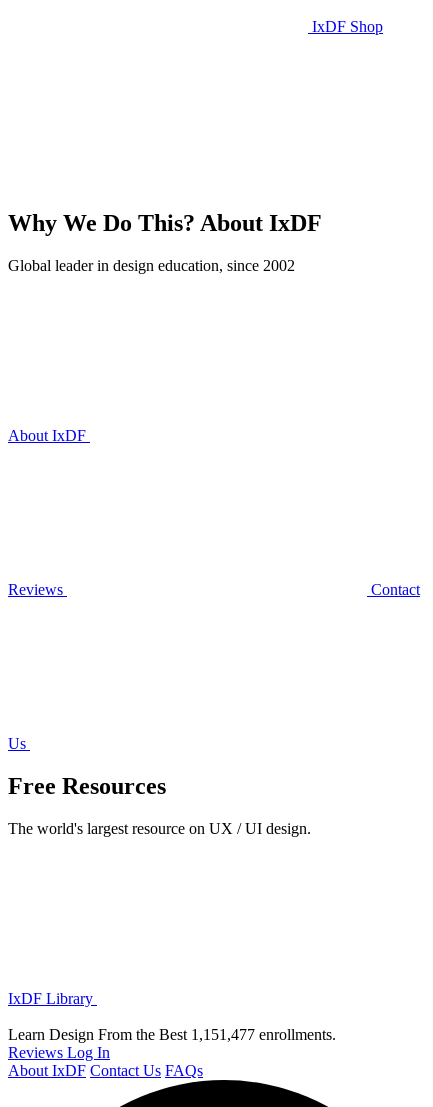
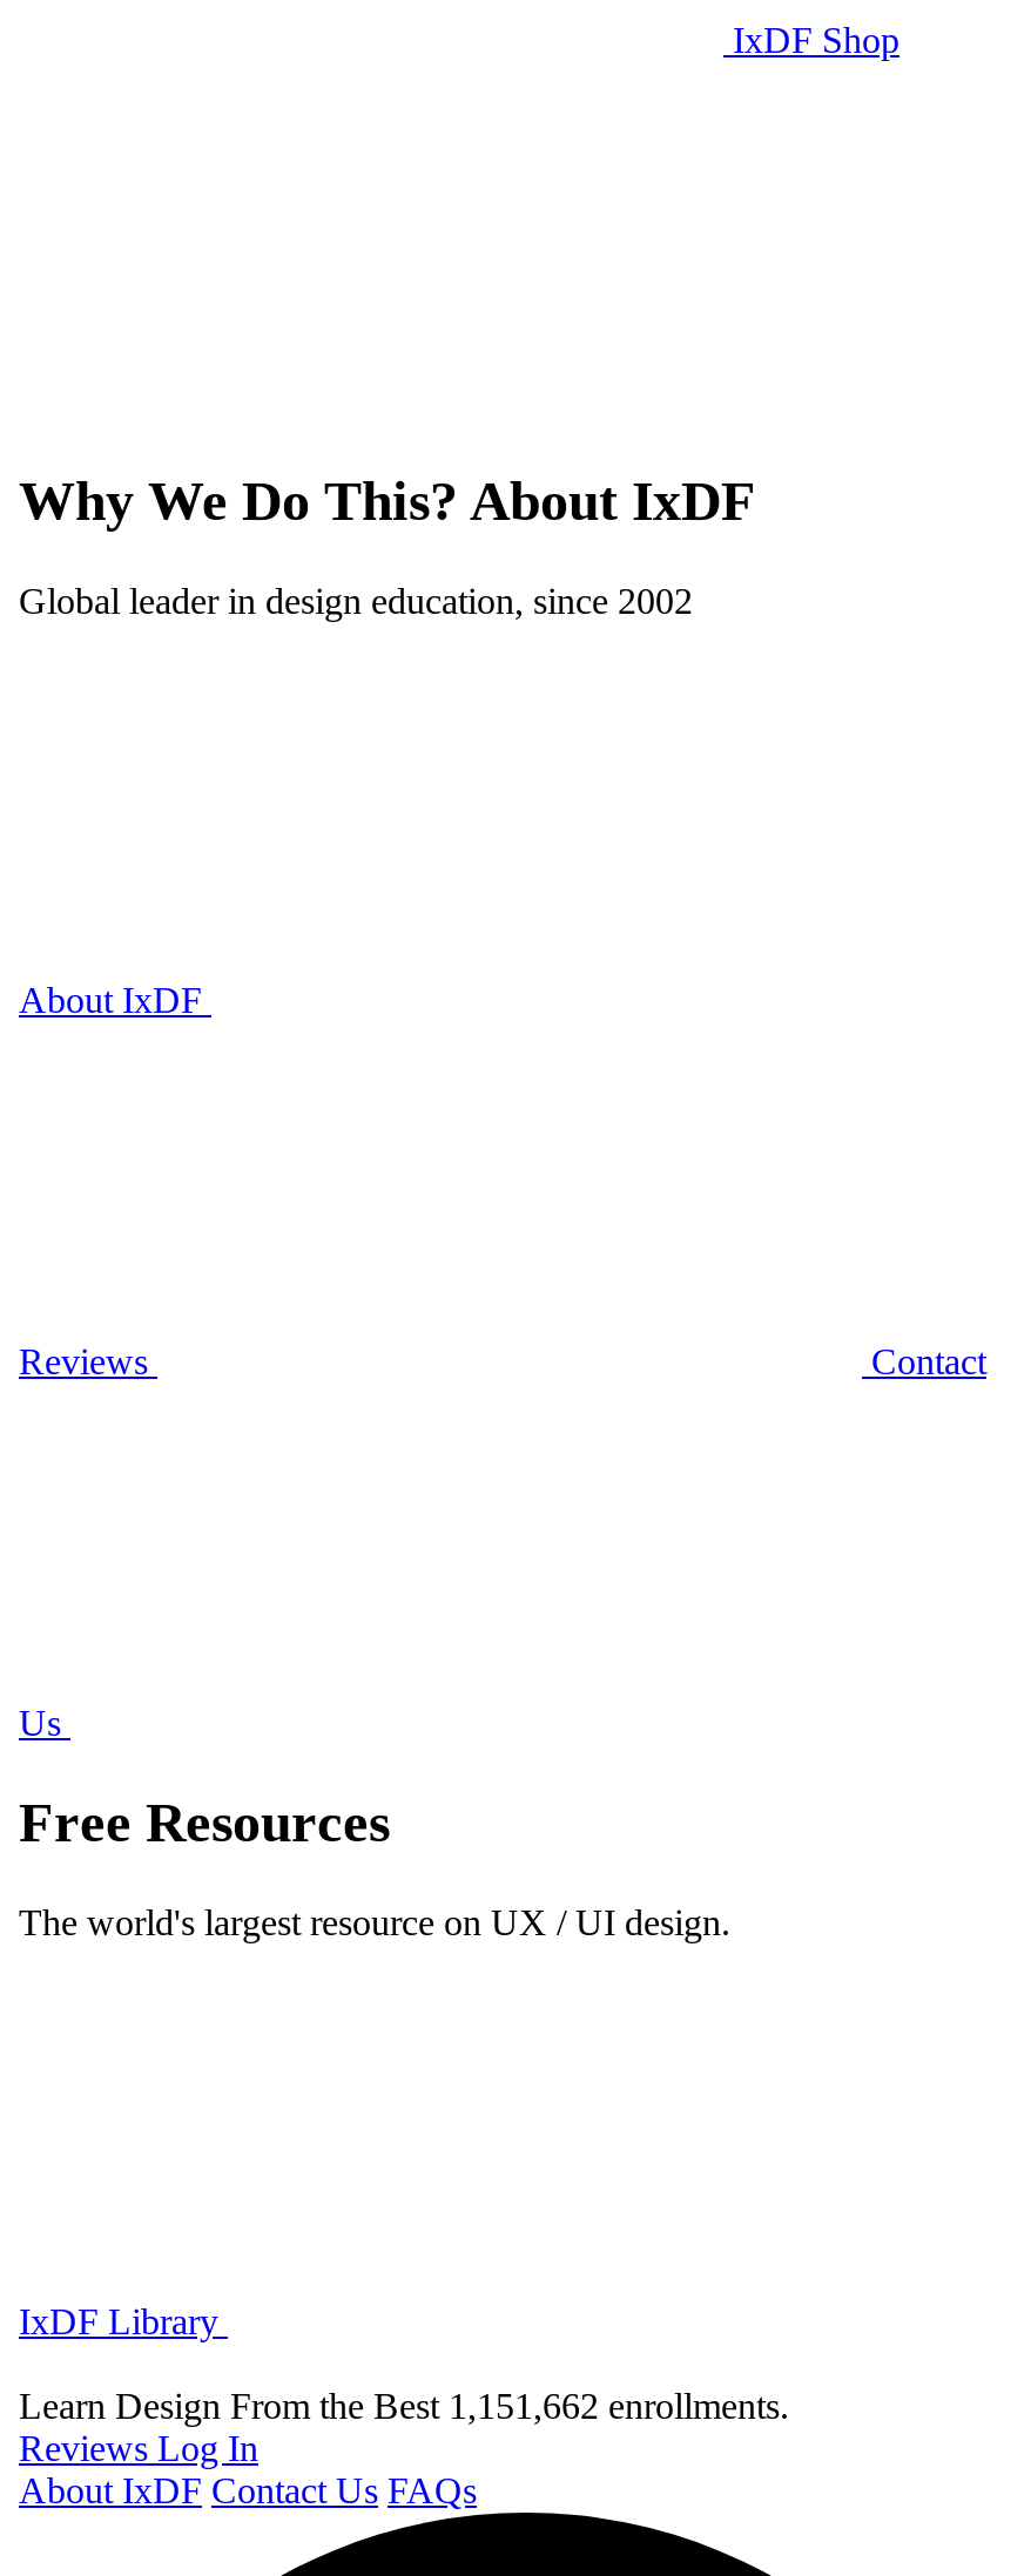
- Learn Design From the Best 1,151,477 enrollments.
+ Learn Design From the Best 1,151,662 enrollments.
